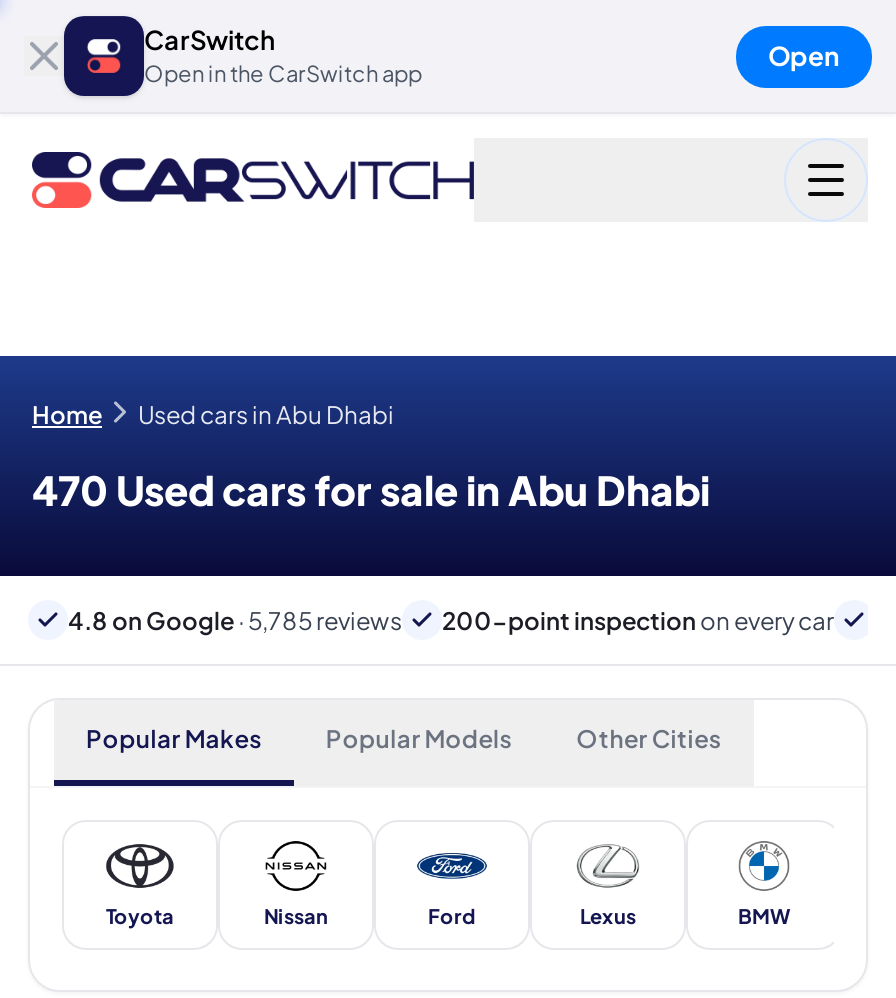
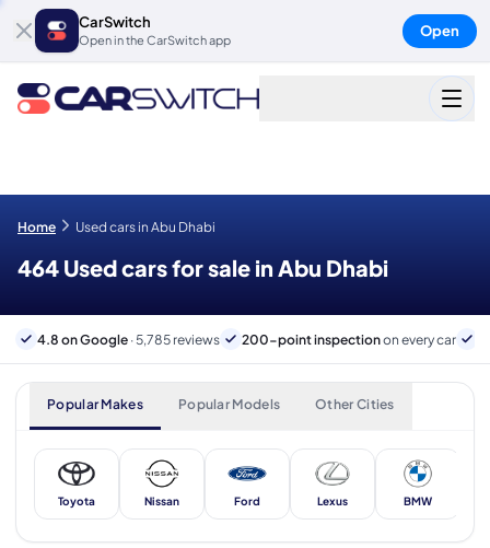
- 470 Used cars for sale in Abu Dhabi
+ 464 Used cars for sale in Abu Dhabi
